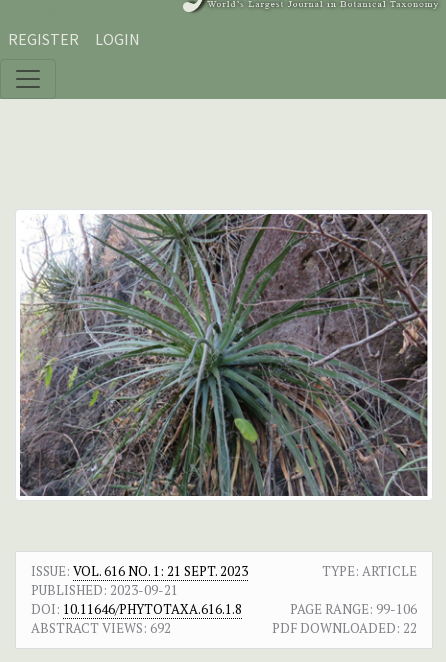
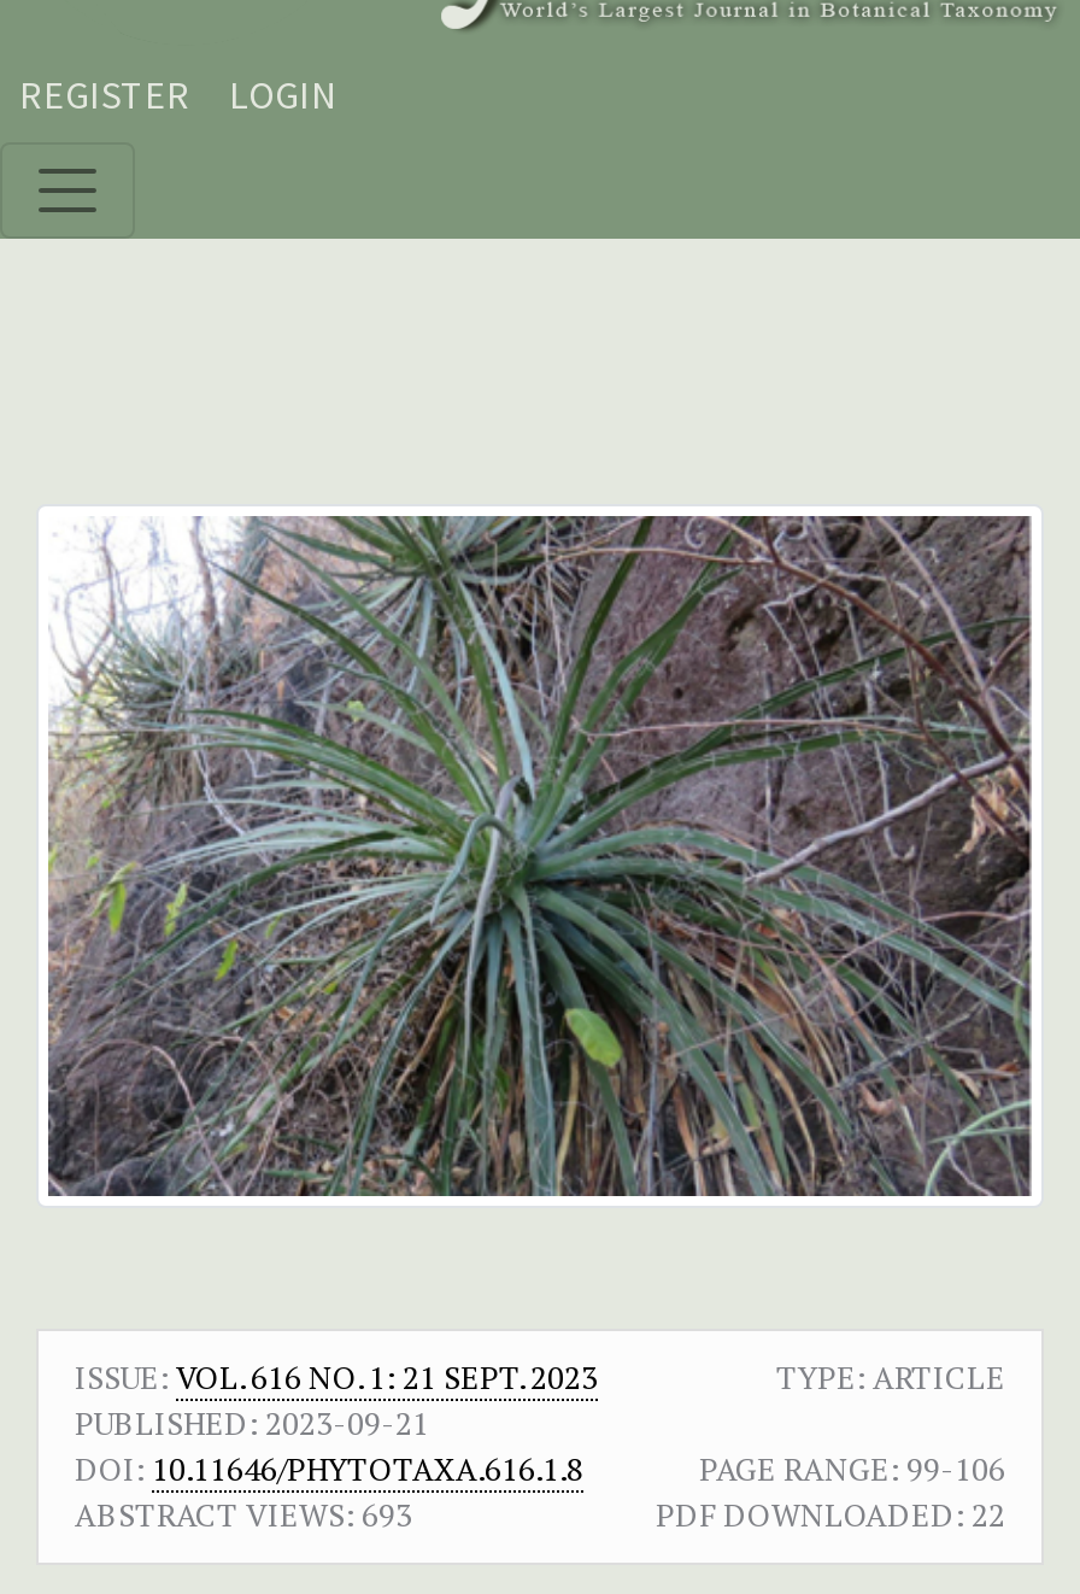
- ABSTRACT VIEWS:692
+ ABSTRACT VIEWS:693
